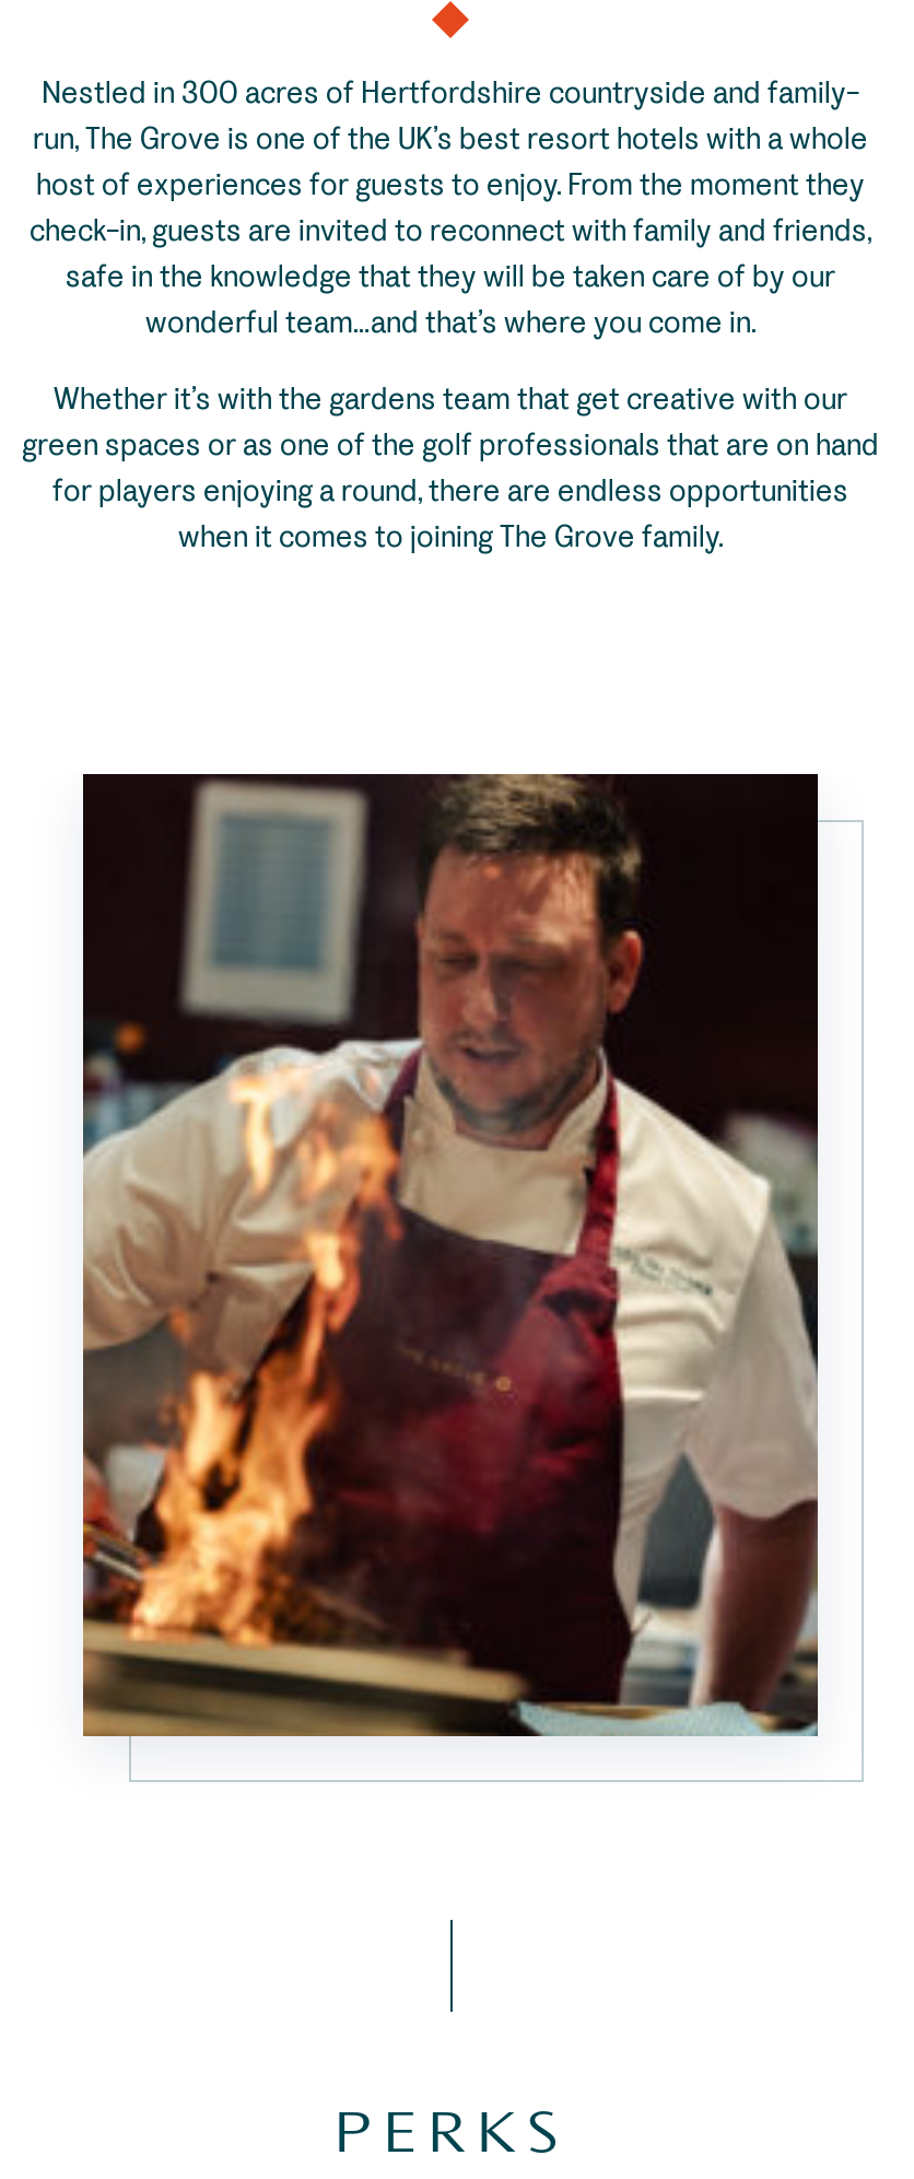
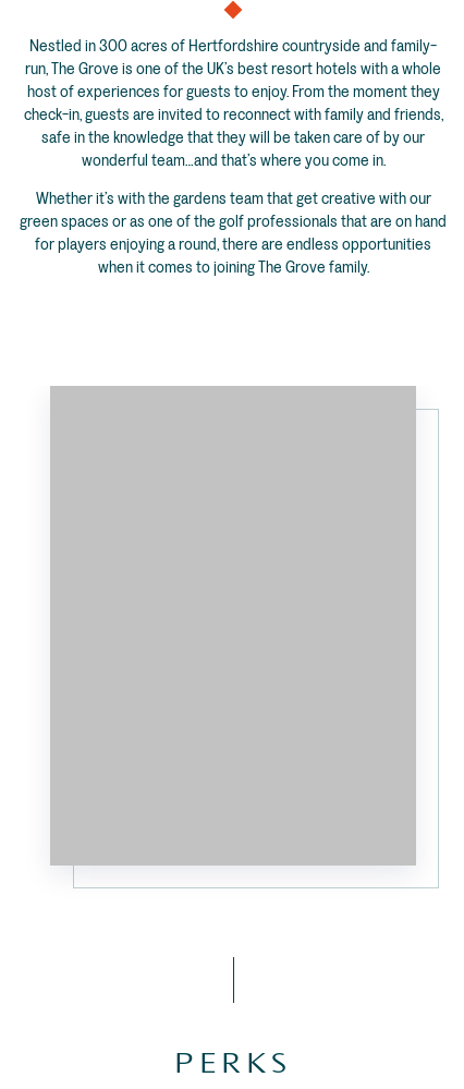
- [image]
